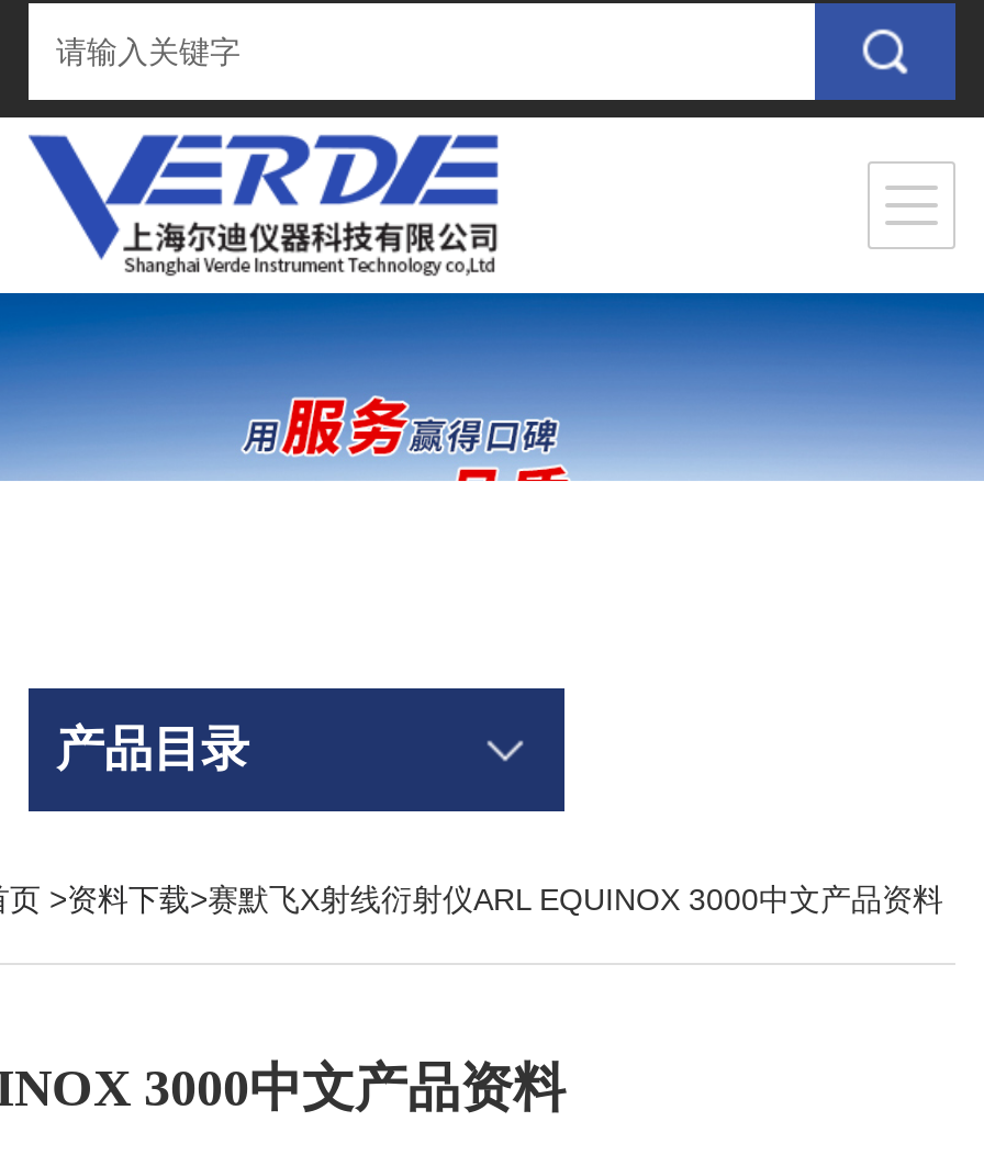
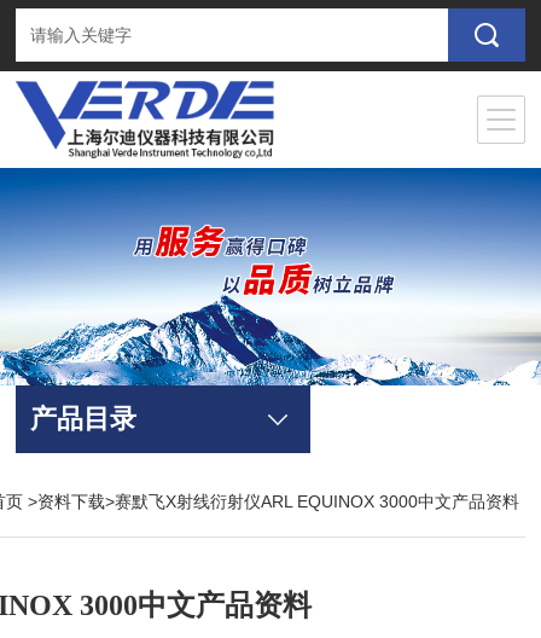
+ [image]
